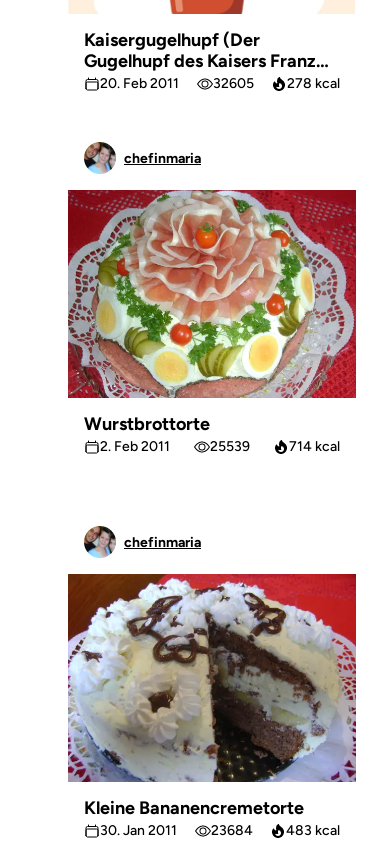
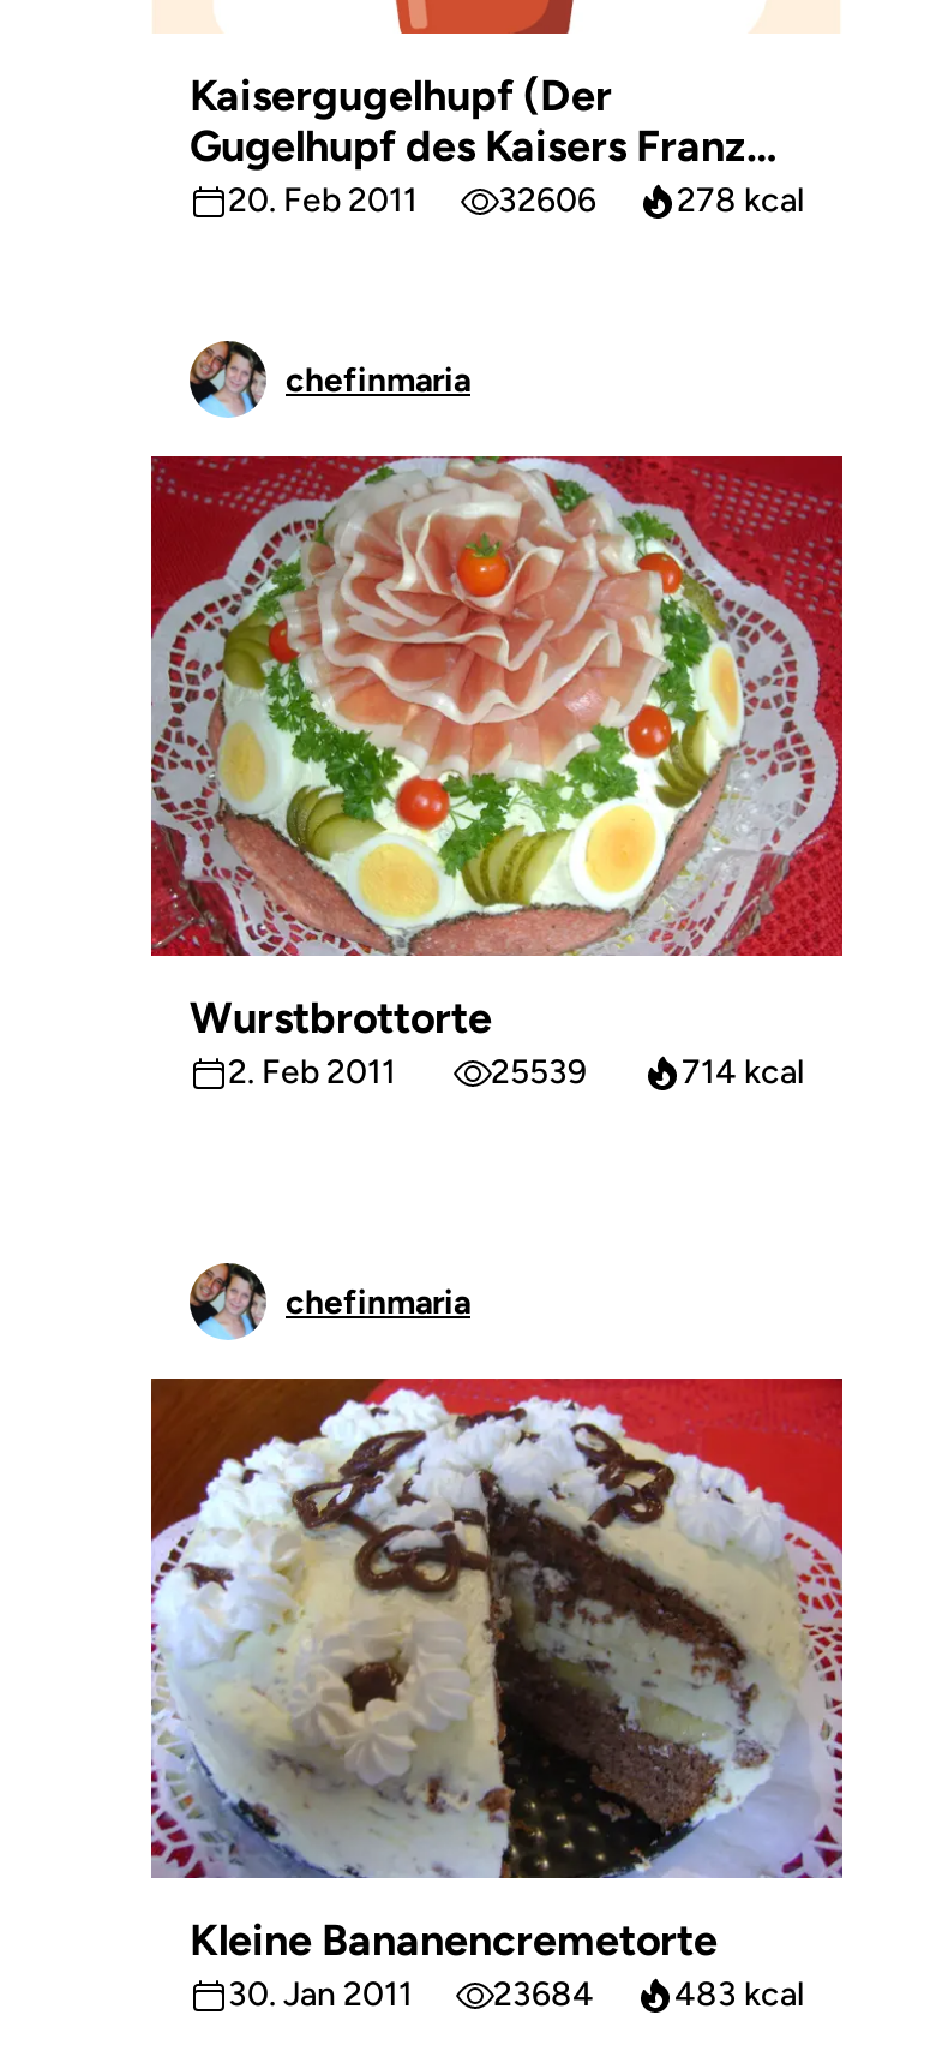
- 32605
+ 32606
